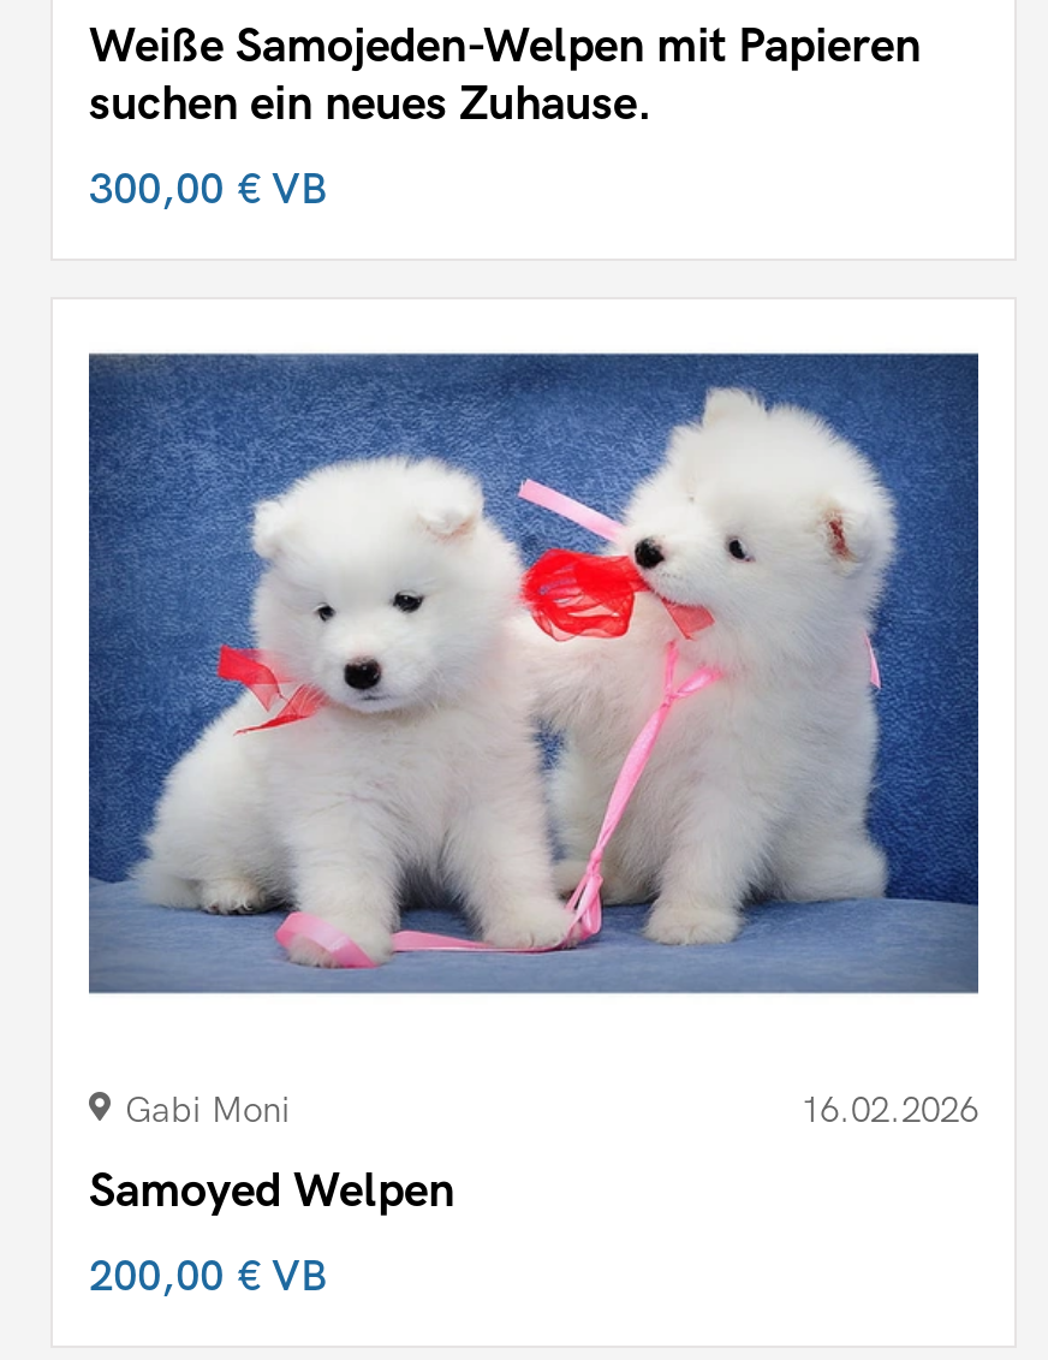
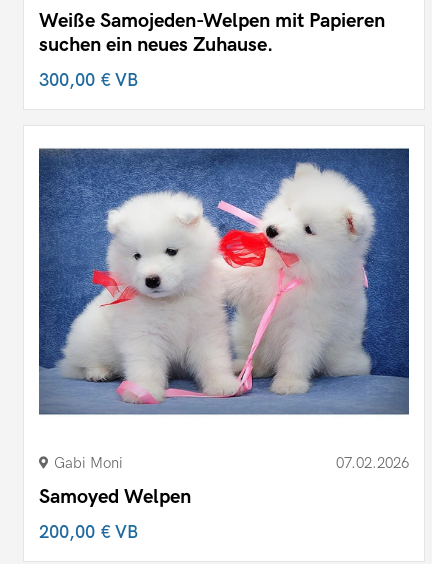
- 16.02.2026
+ 07.02.2026
